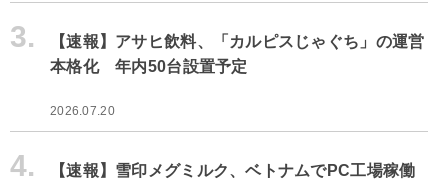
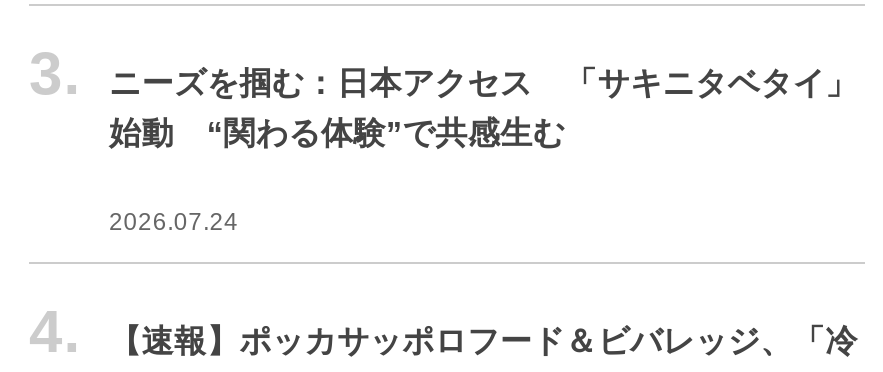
- 【速報】アサヒ飲料、「カルピスじゃぐち」の運営
+ ニーズを掴む：日本アクセス 「サキニタベタイ」

- 本格化 年内50台設置予定
+ 始動 “関わる体験”で共感生む

- 2026.07.20
+ 2026.07.24

- 【速報】雪印メグミルク、ベトナムでPC工場稼働
+ 【速報】ポッカサッポロフード＆ビバレッジ、「冷
